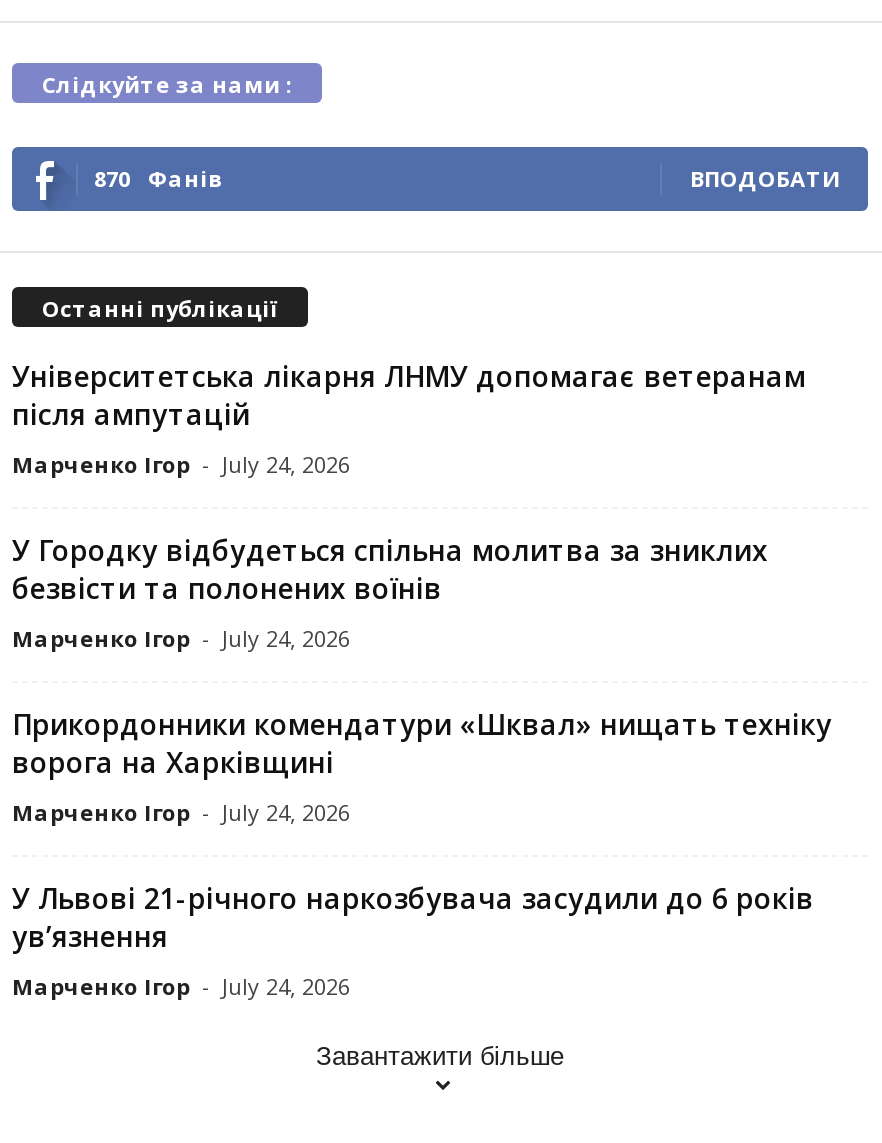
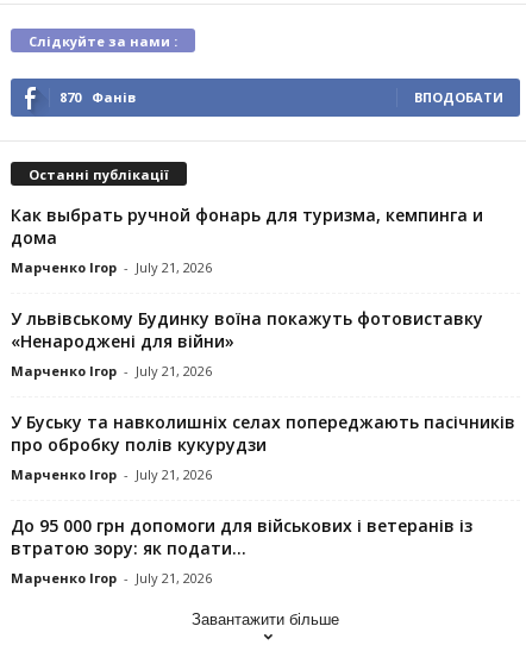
- Університетська лікарня ЛНМУ допомагає ветеранам
- після ампутацій
- Марченко Ігор - July 24, 2026
+ Как выбрать ручной фонарь для туризма, кемпинга и
+ дома
+ Марченко Ігор - July 21, 2026

- У Городку відбудеться спільна молитва за зниклих
- безвісти та полонених воїнів
- Марченко Ігор - July 24, 2026
+ У львівському Будинку воїна покажуть фотовиставку
+ «Ненароджені для війни»
+ Марченко Ігор - July 21, 2026

- Прикордонники комендатури «Шквал» нищать техніку
- ворога на Харківщині
- Марченко Ігор - July 24, 2026
+ У Буську та навколишніх селах попереджають пасічників
+ про обробку полів кукурудзи
+ Марченко Ігор - July 21, 2026

- У Львові 21-річного наркозбувача засудили до 6 років
- ув’язнення
- Марченко Ігор - July 24, 2026
+ До 95 000 грн допомоги для військових і ветеранів із
+ втратою зору: як подати...
+ Марченко Ігор - July 21, 2026
